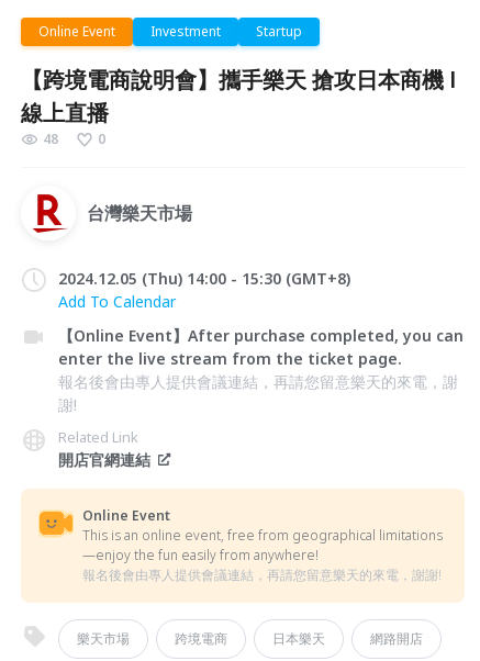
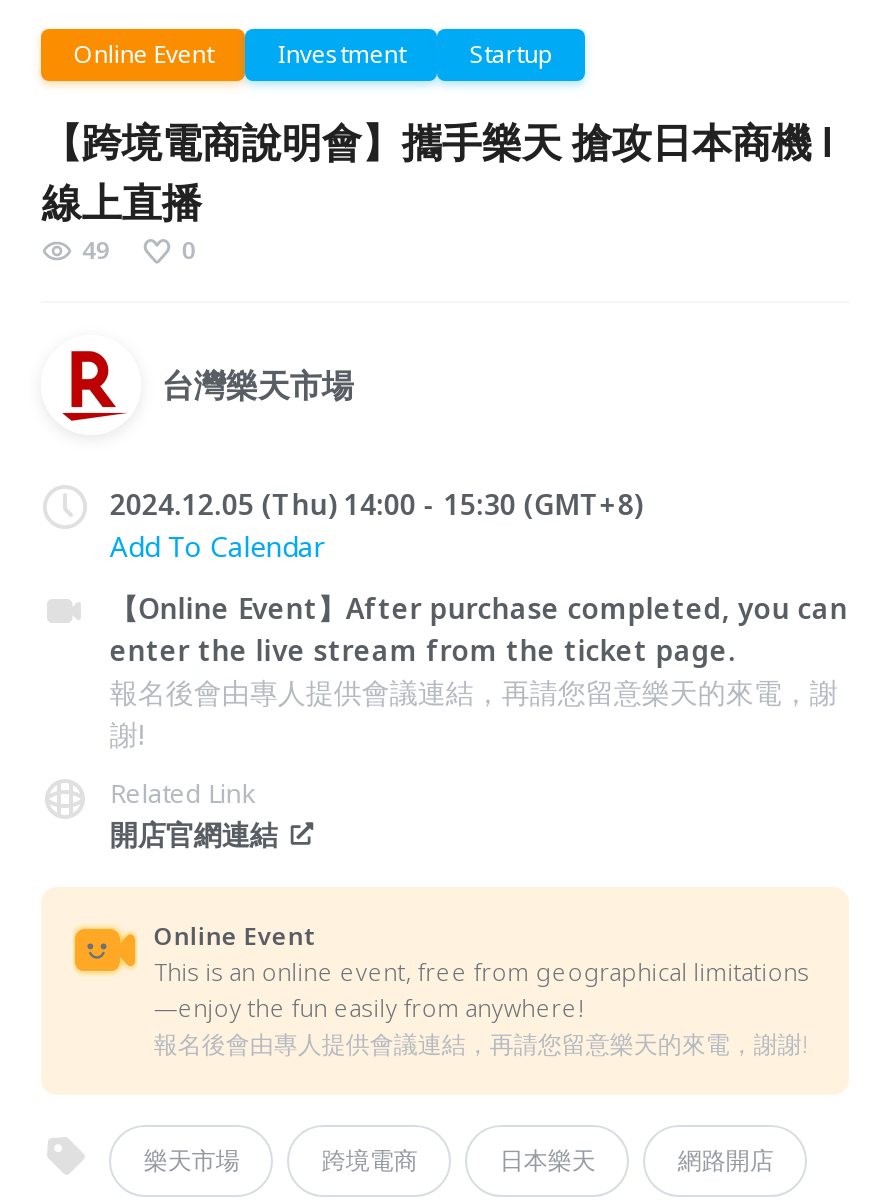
- 48
+ 49
